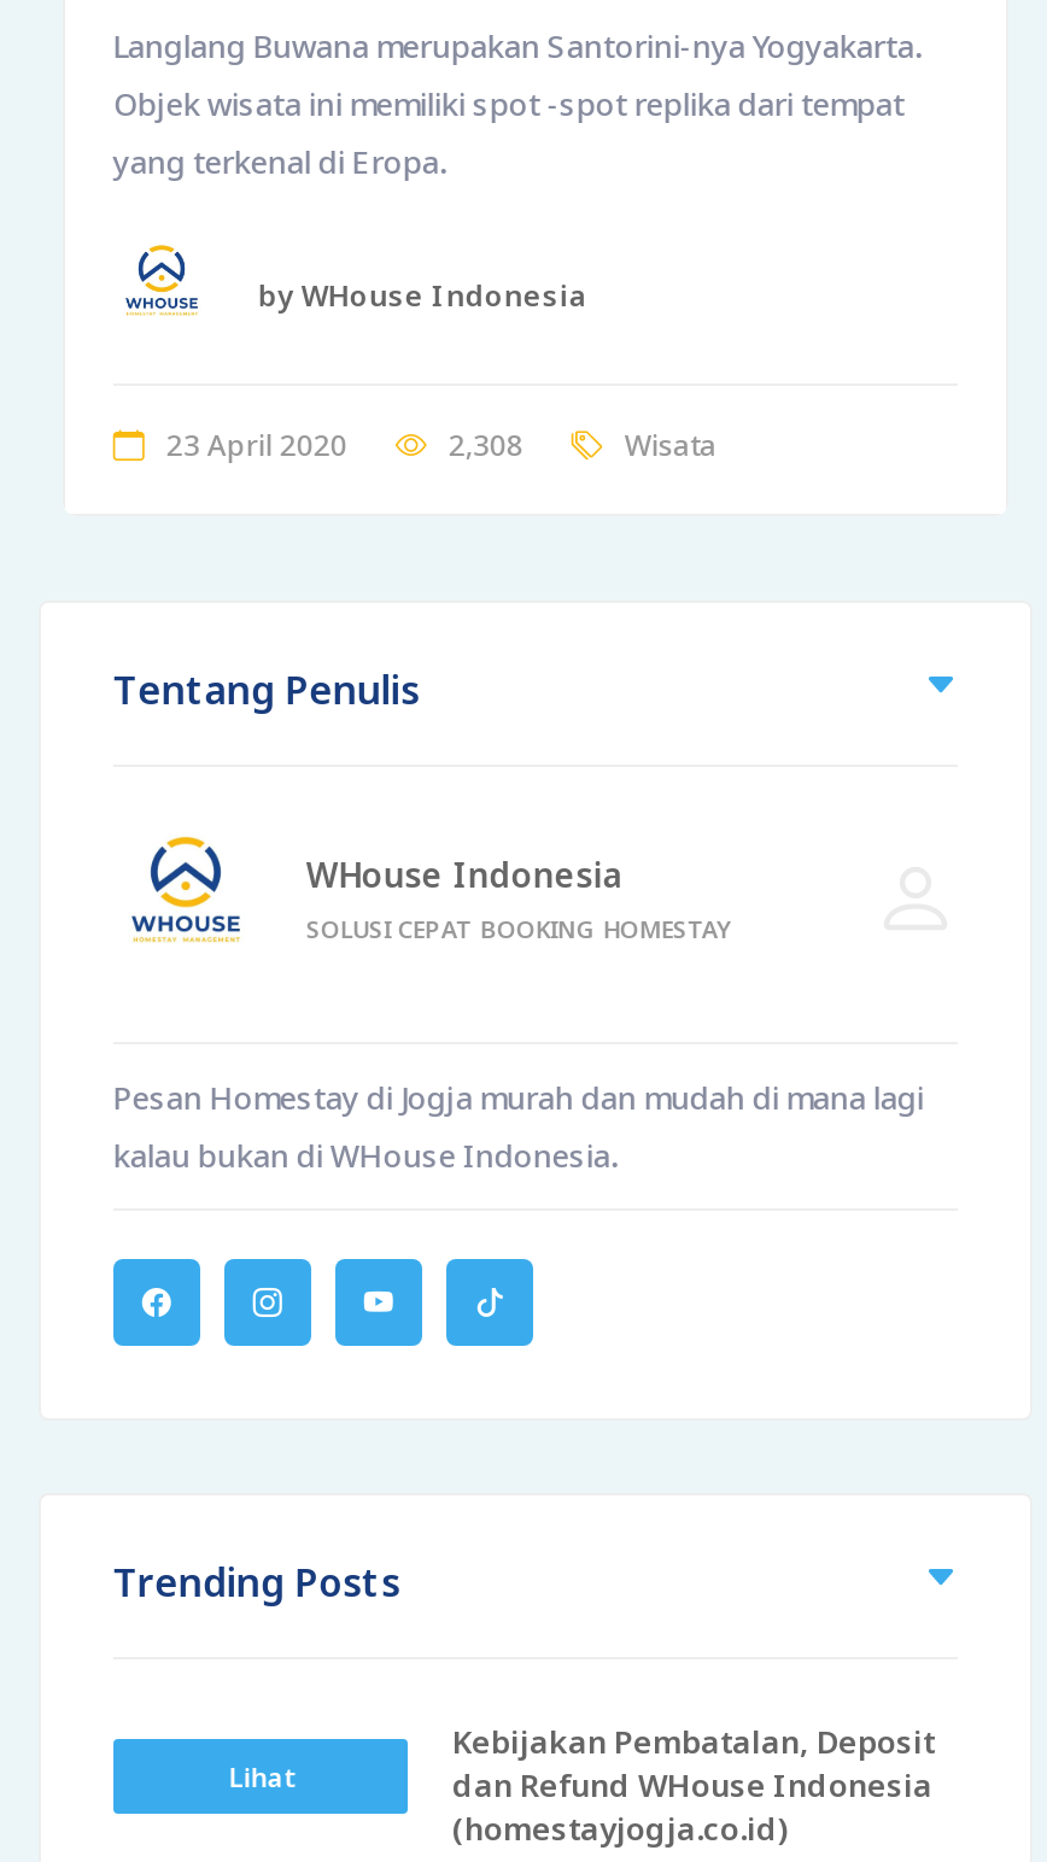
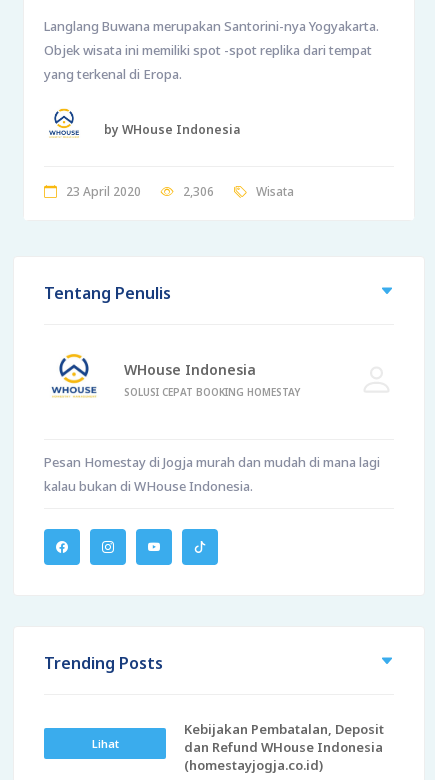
- 2,308
+ 2,306
